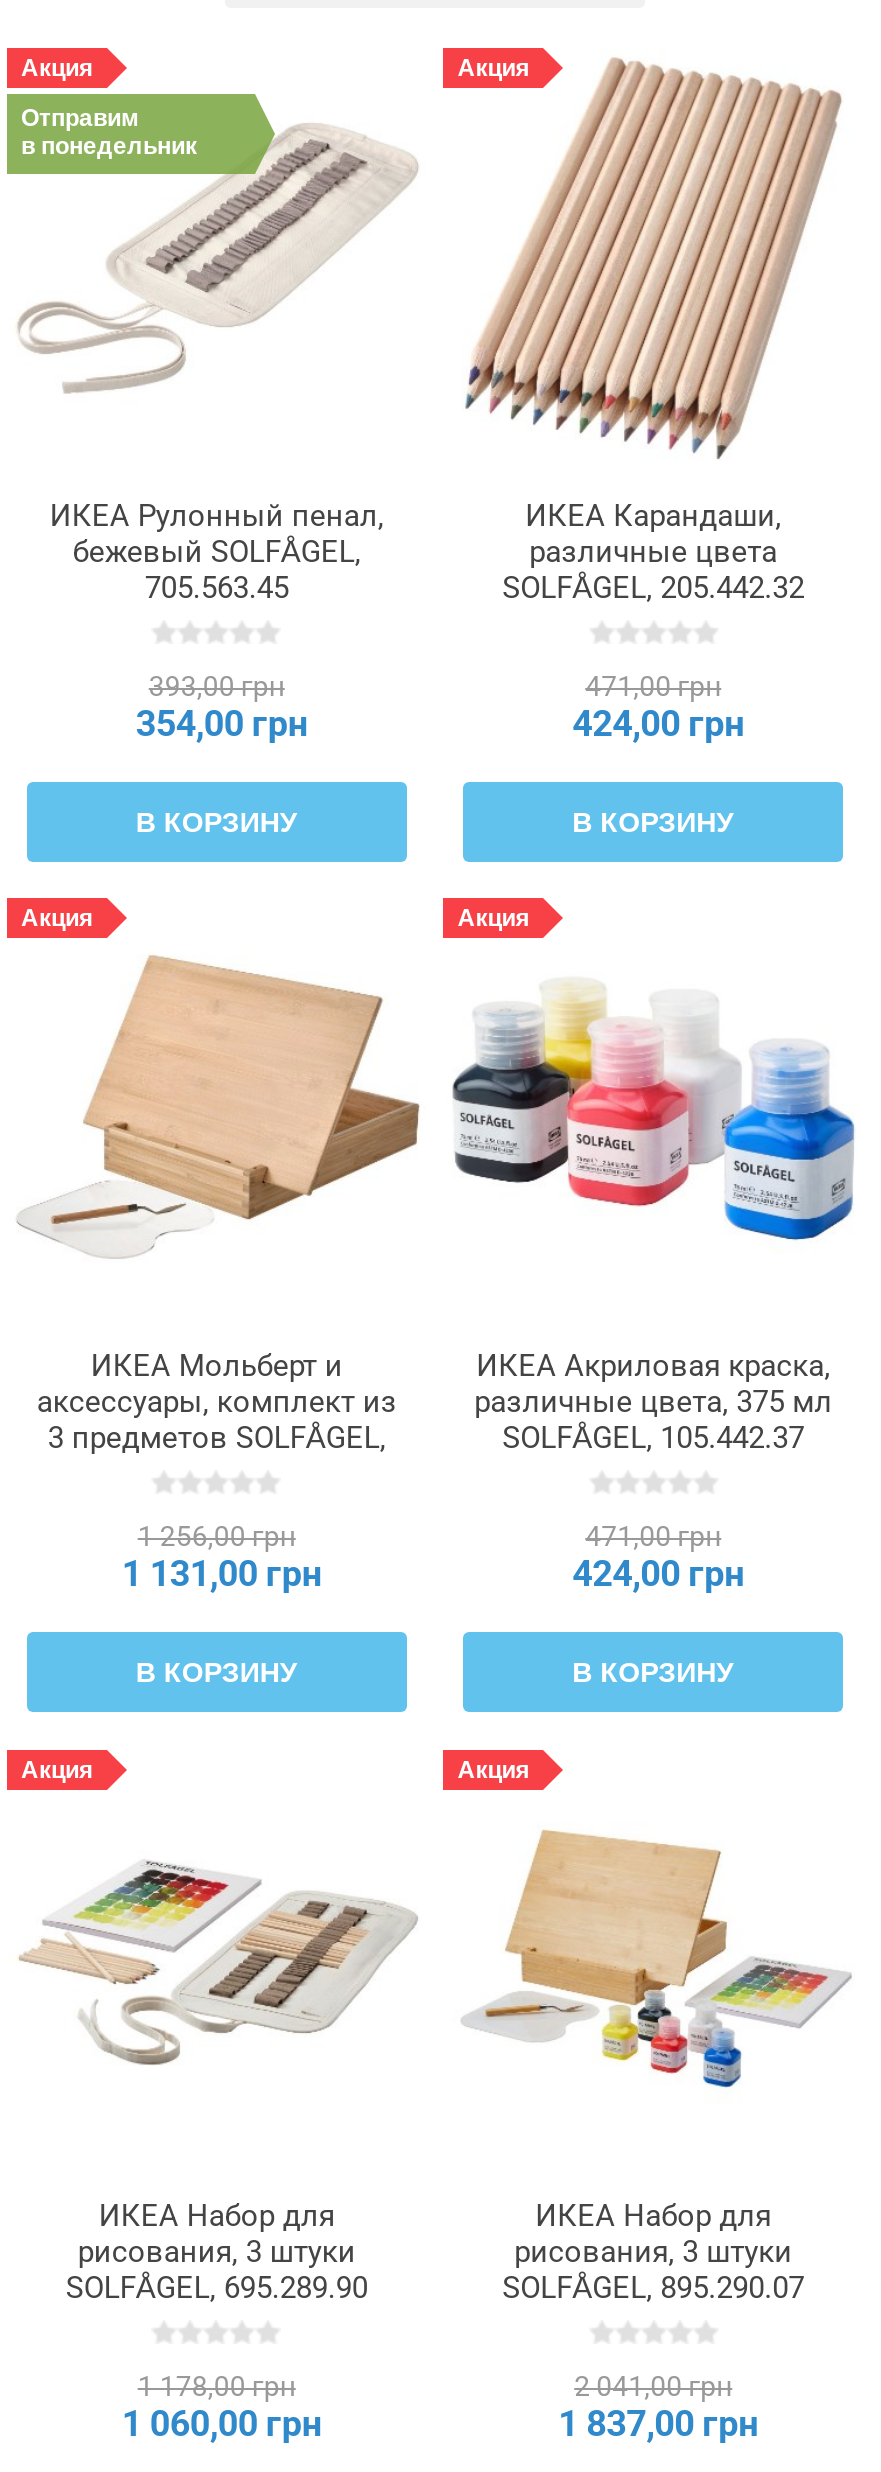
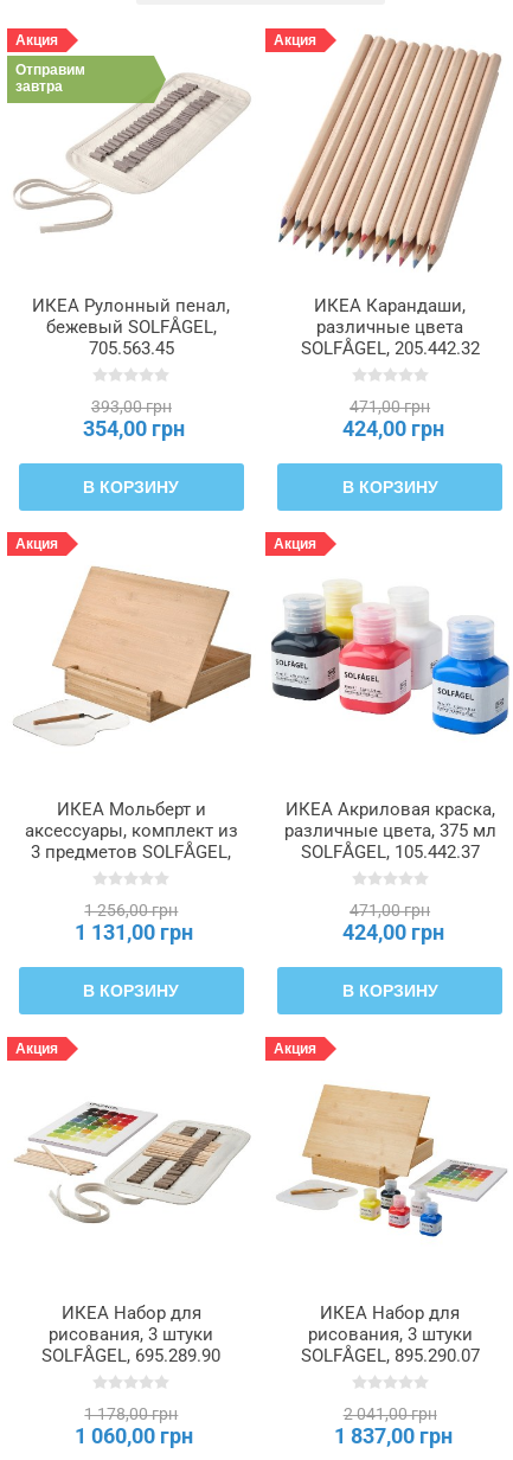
- в понедельник
+ завтра
